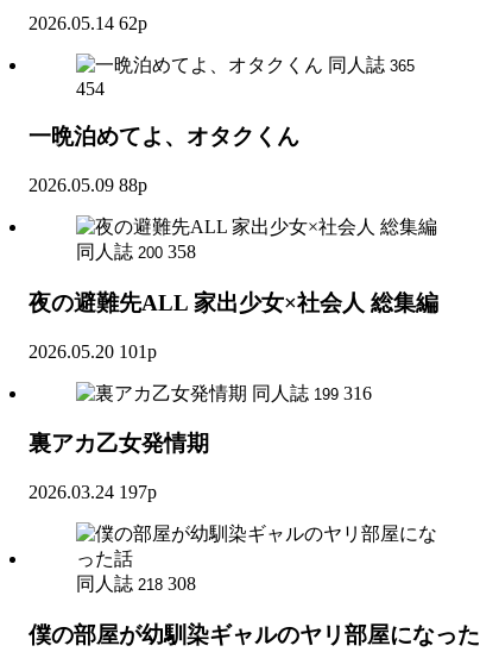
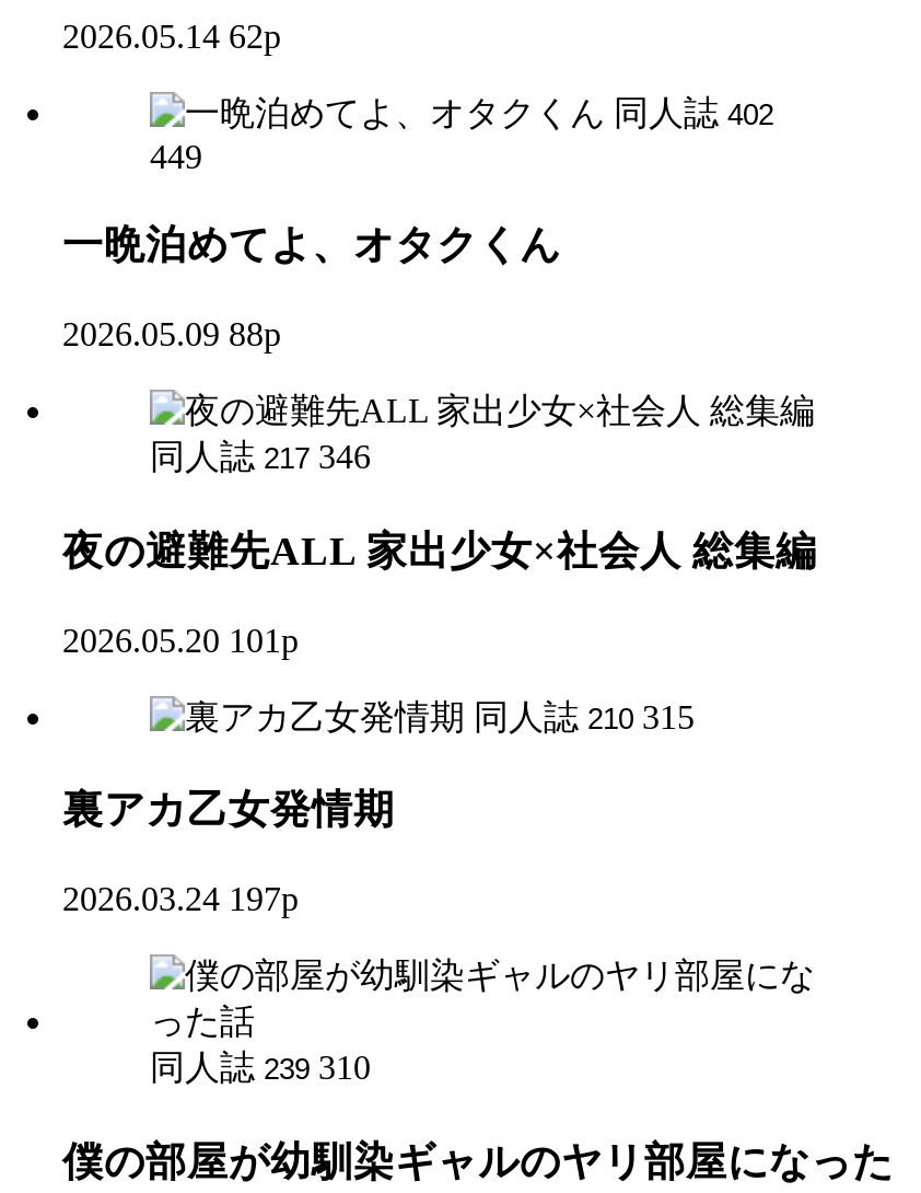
- 同人誌 365
+ 同人誌 402

- 454
+ 449

- 同人誌 200 358
+ 同人誌 217 346

- 同人誌 199 316
+ 同人誌 210 315

- 同人誌 218 308
+ 同人誌 239 310
